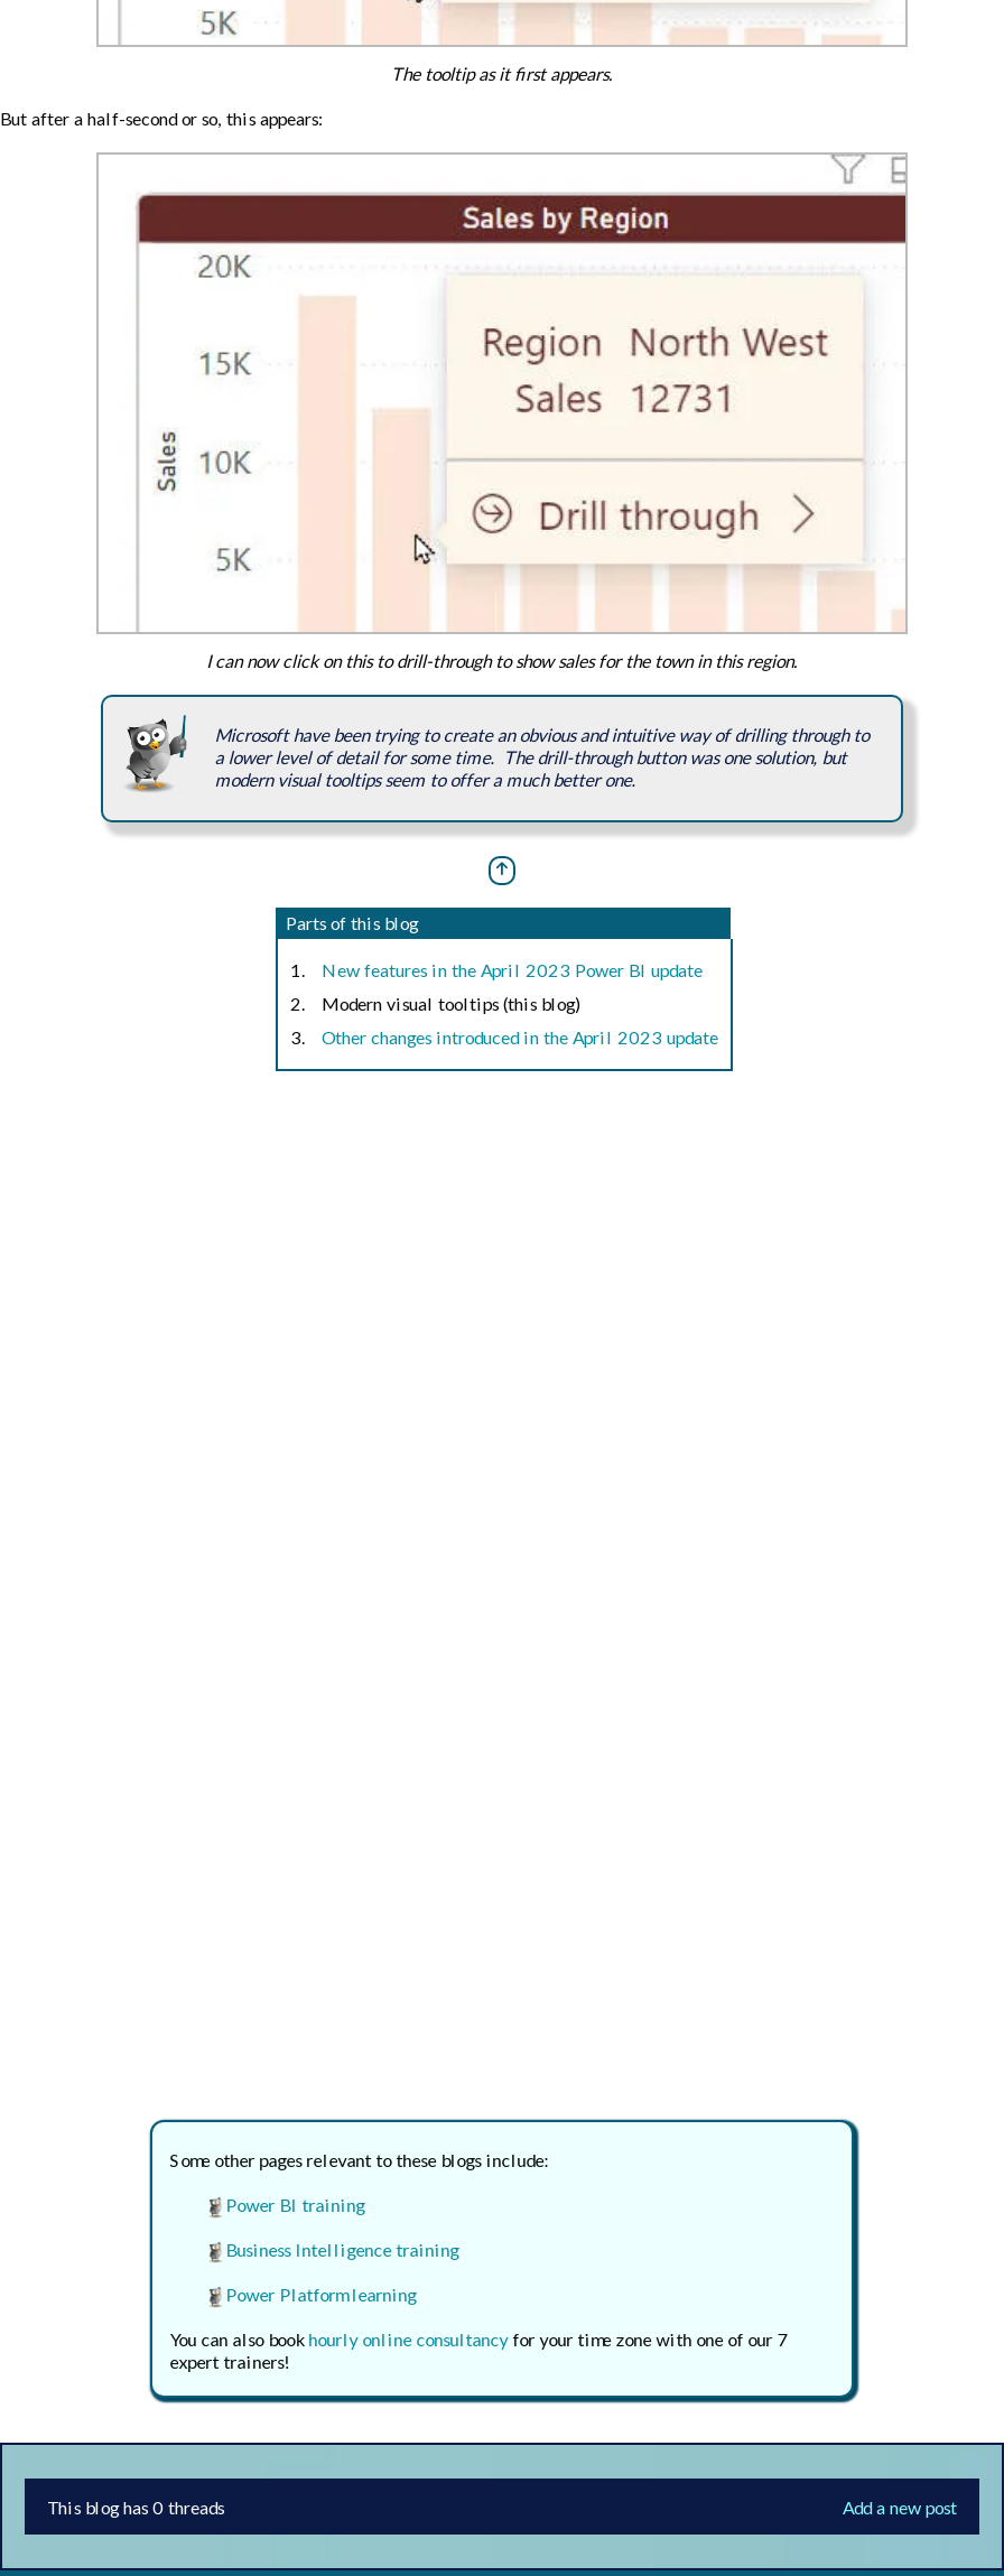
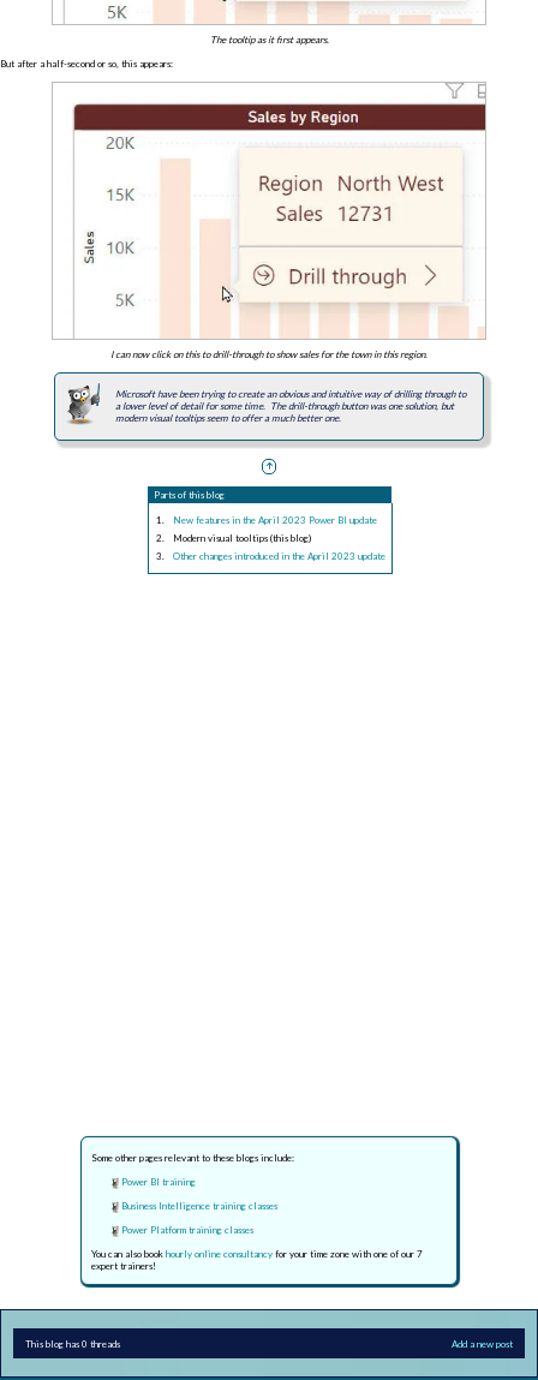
- Business Intelligence training
+ Business Intelligence training classes

- Power Platform learning
+ Power Platform training classes
